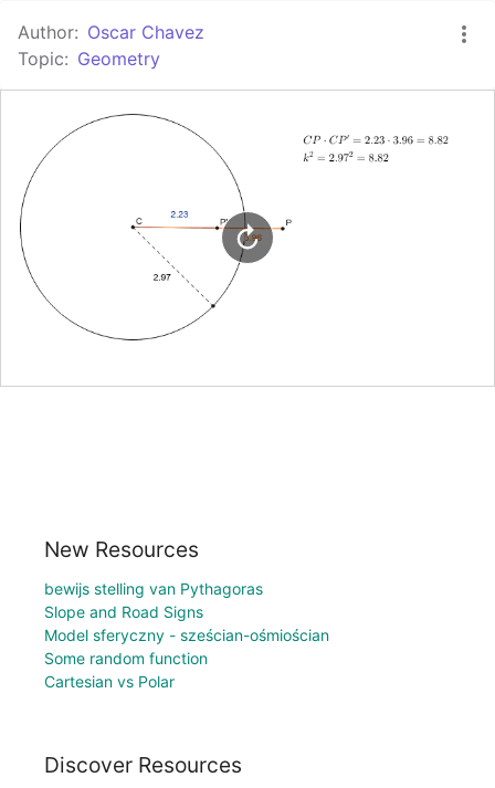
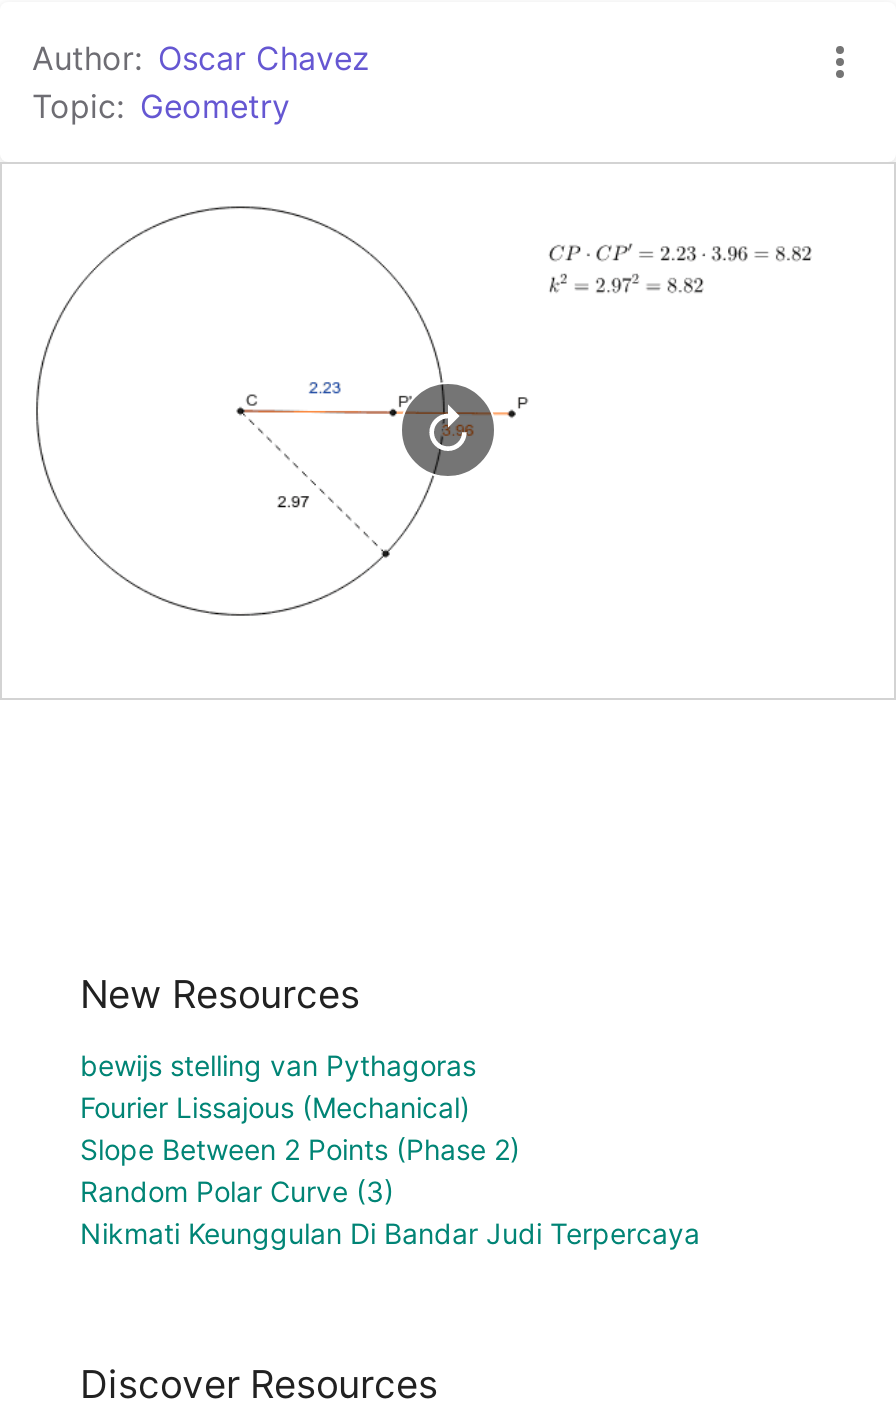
- Slope and Road Signs
- Model sferyczny - sześcian-ośmiościan
- Some random function
- Cartesian vs Polar
+ Fourier Lissajous (Mechanical)
+ Slope Between 2 Points (Phase 2)
+ Random Polar Curve (3)
+ Nikmati Keunggulan Di Bandar Judi Terpercaya
